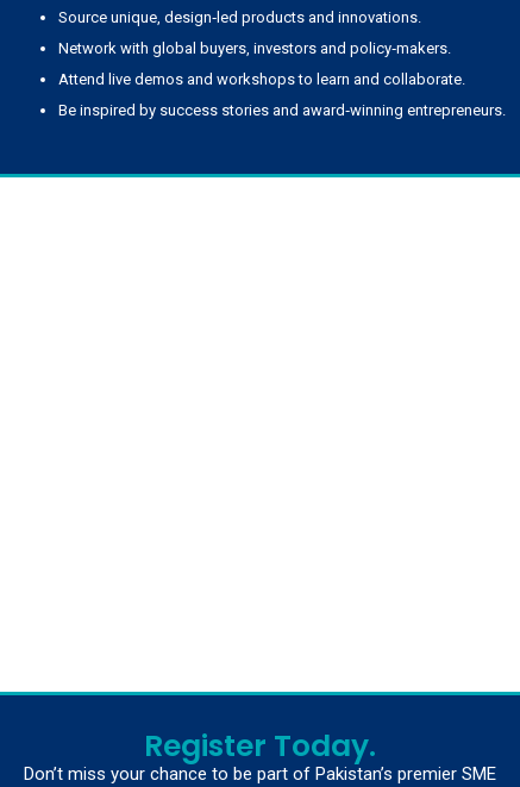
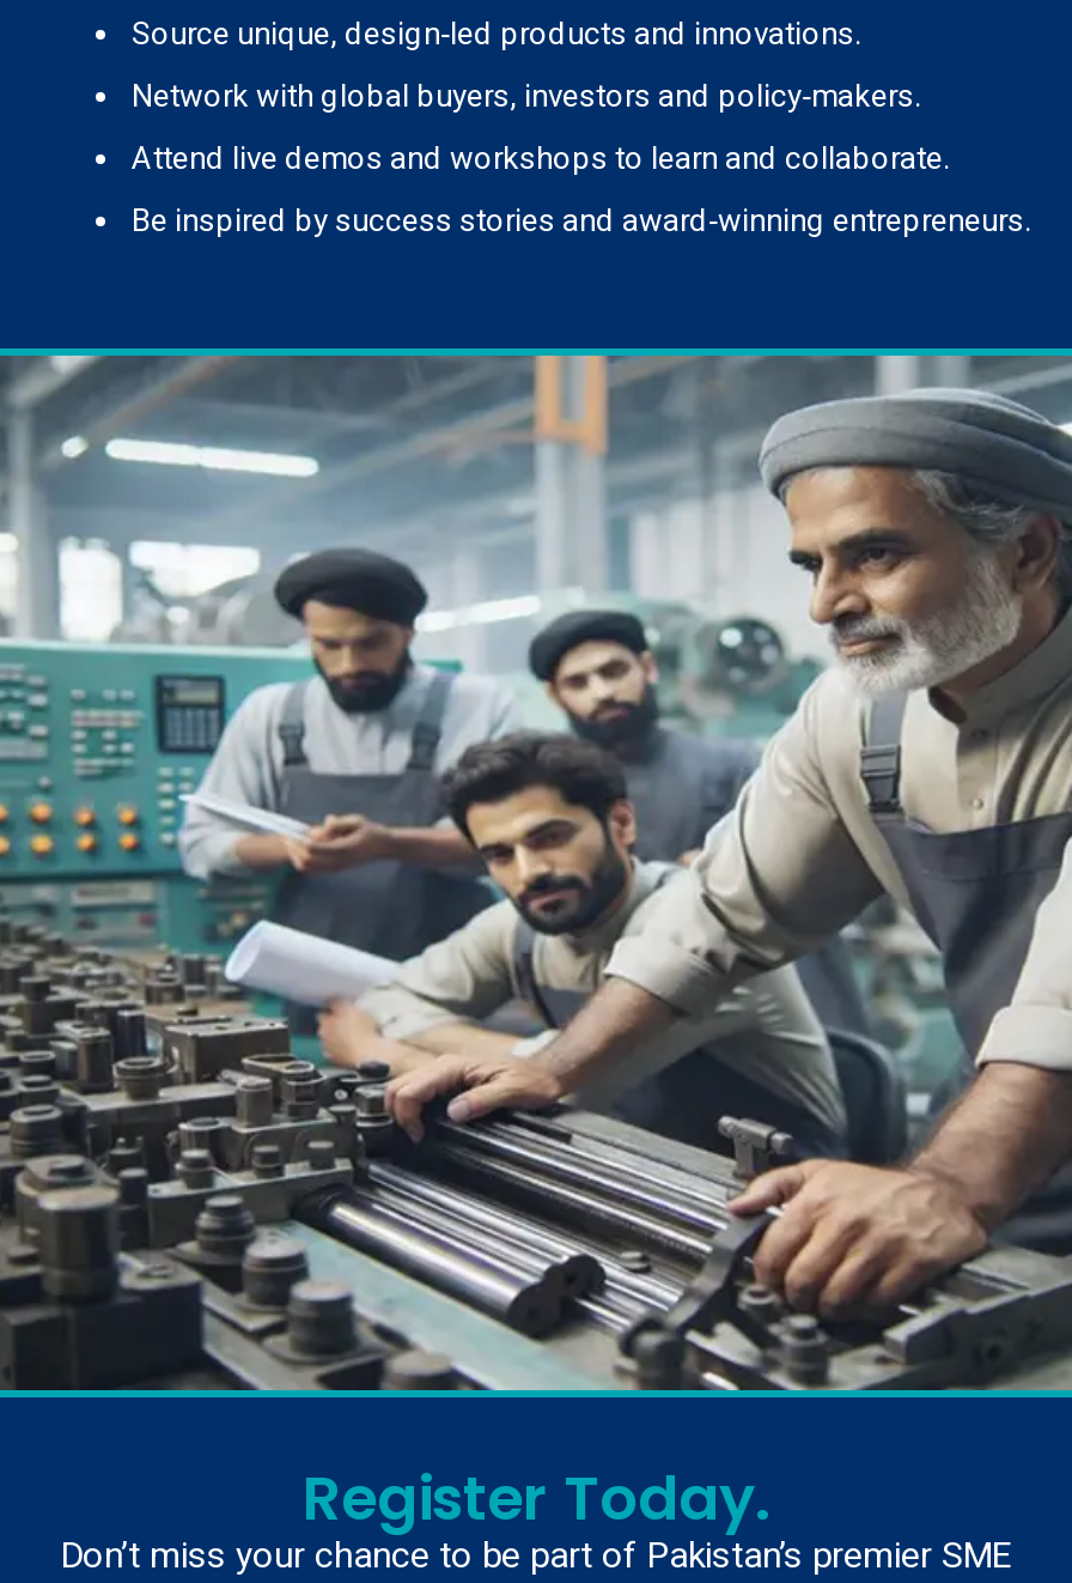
+ [image]
